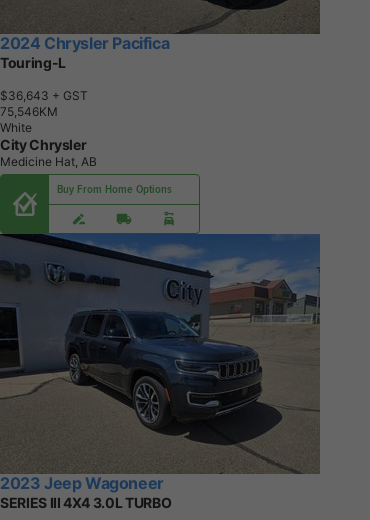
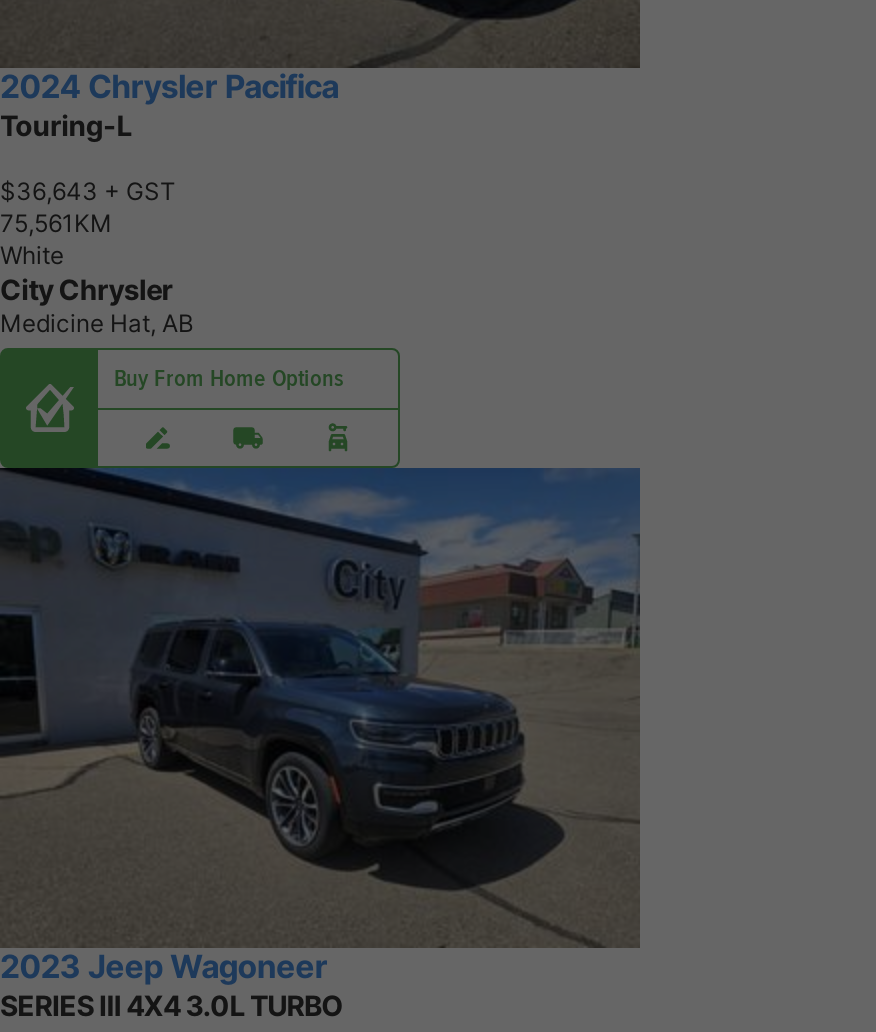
- 75,546 KM
+ 75,561 KM
